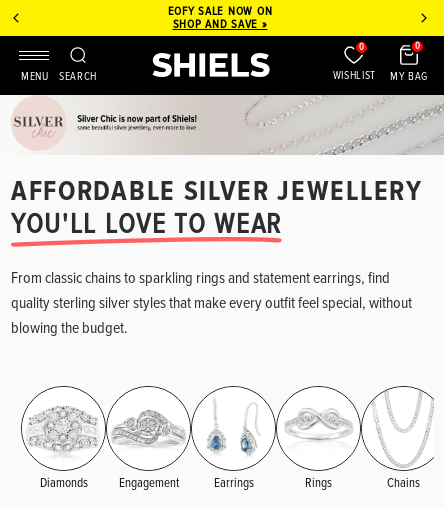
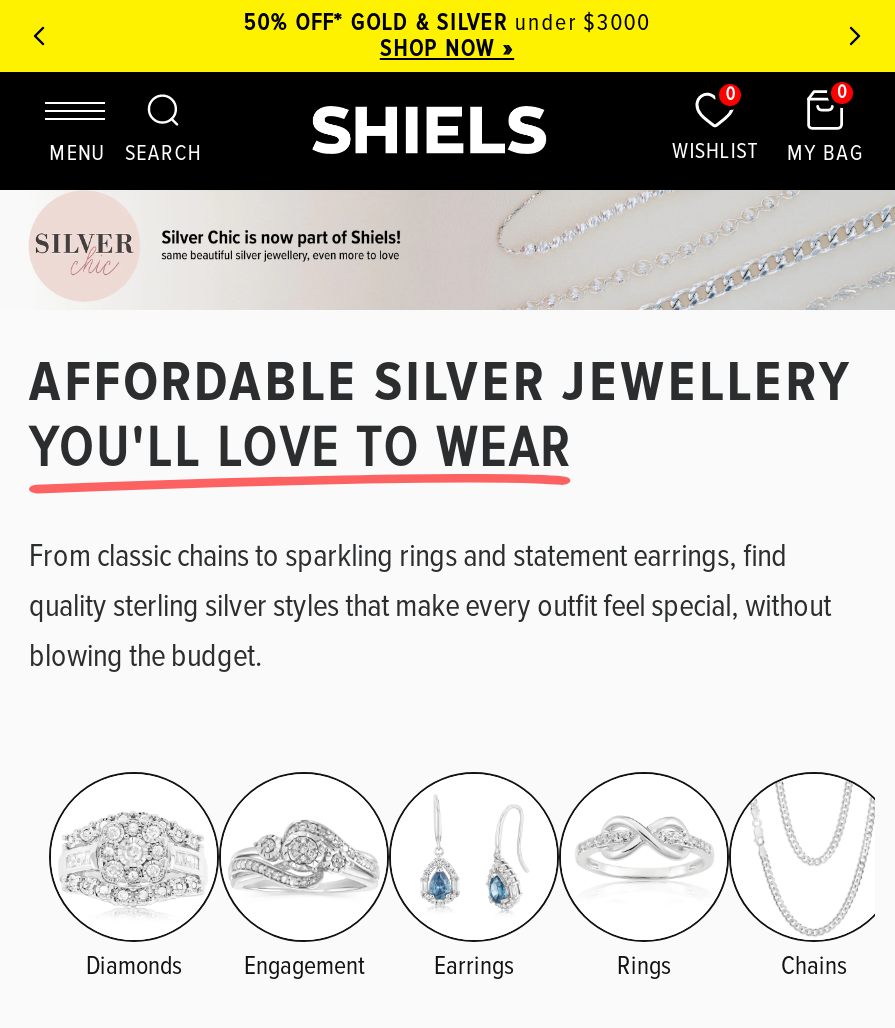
- EOFY SALE NOW ON
- SHOP AND SAVE »
+ 50% OFF* GOLD & SILVER under $3000
+ SHOP NOW »
